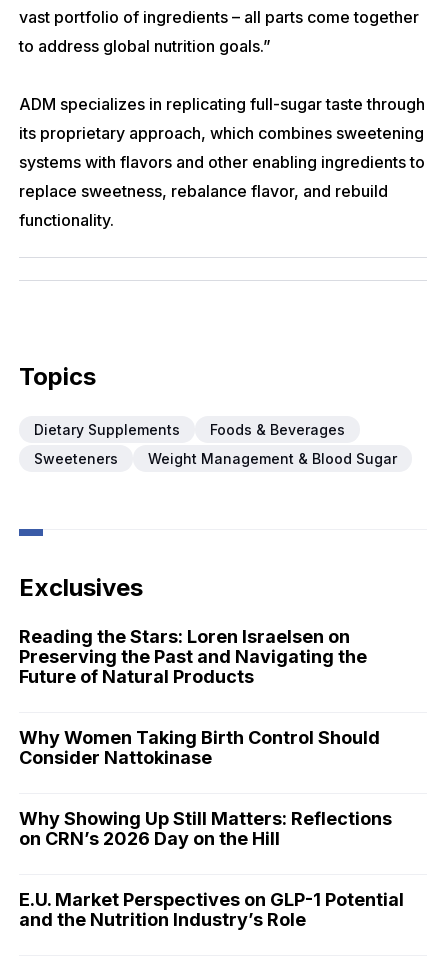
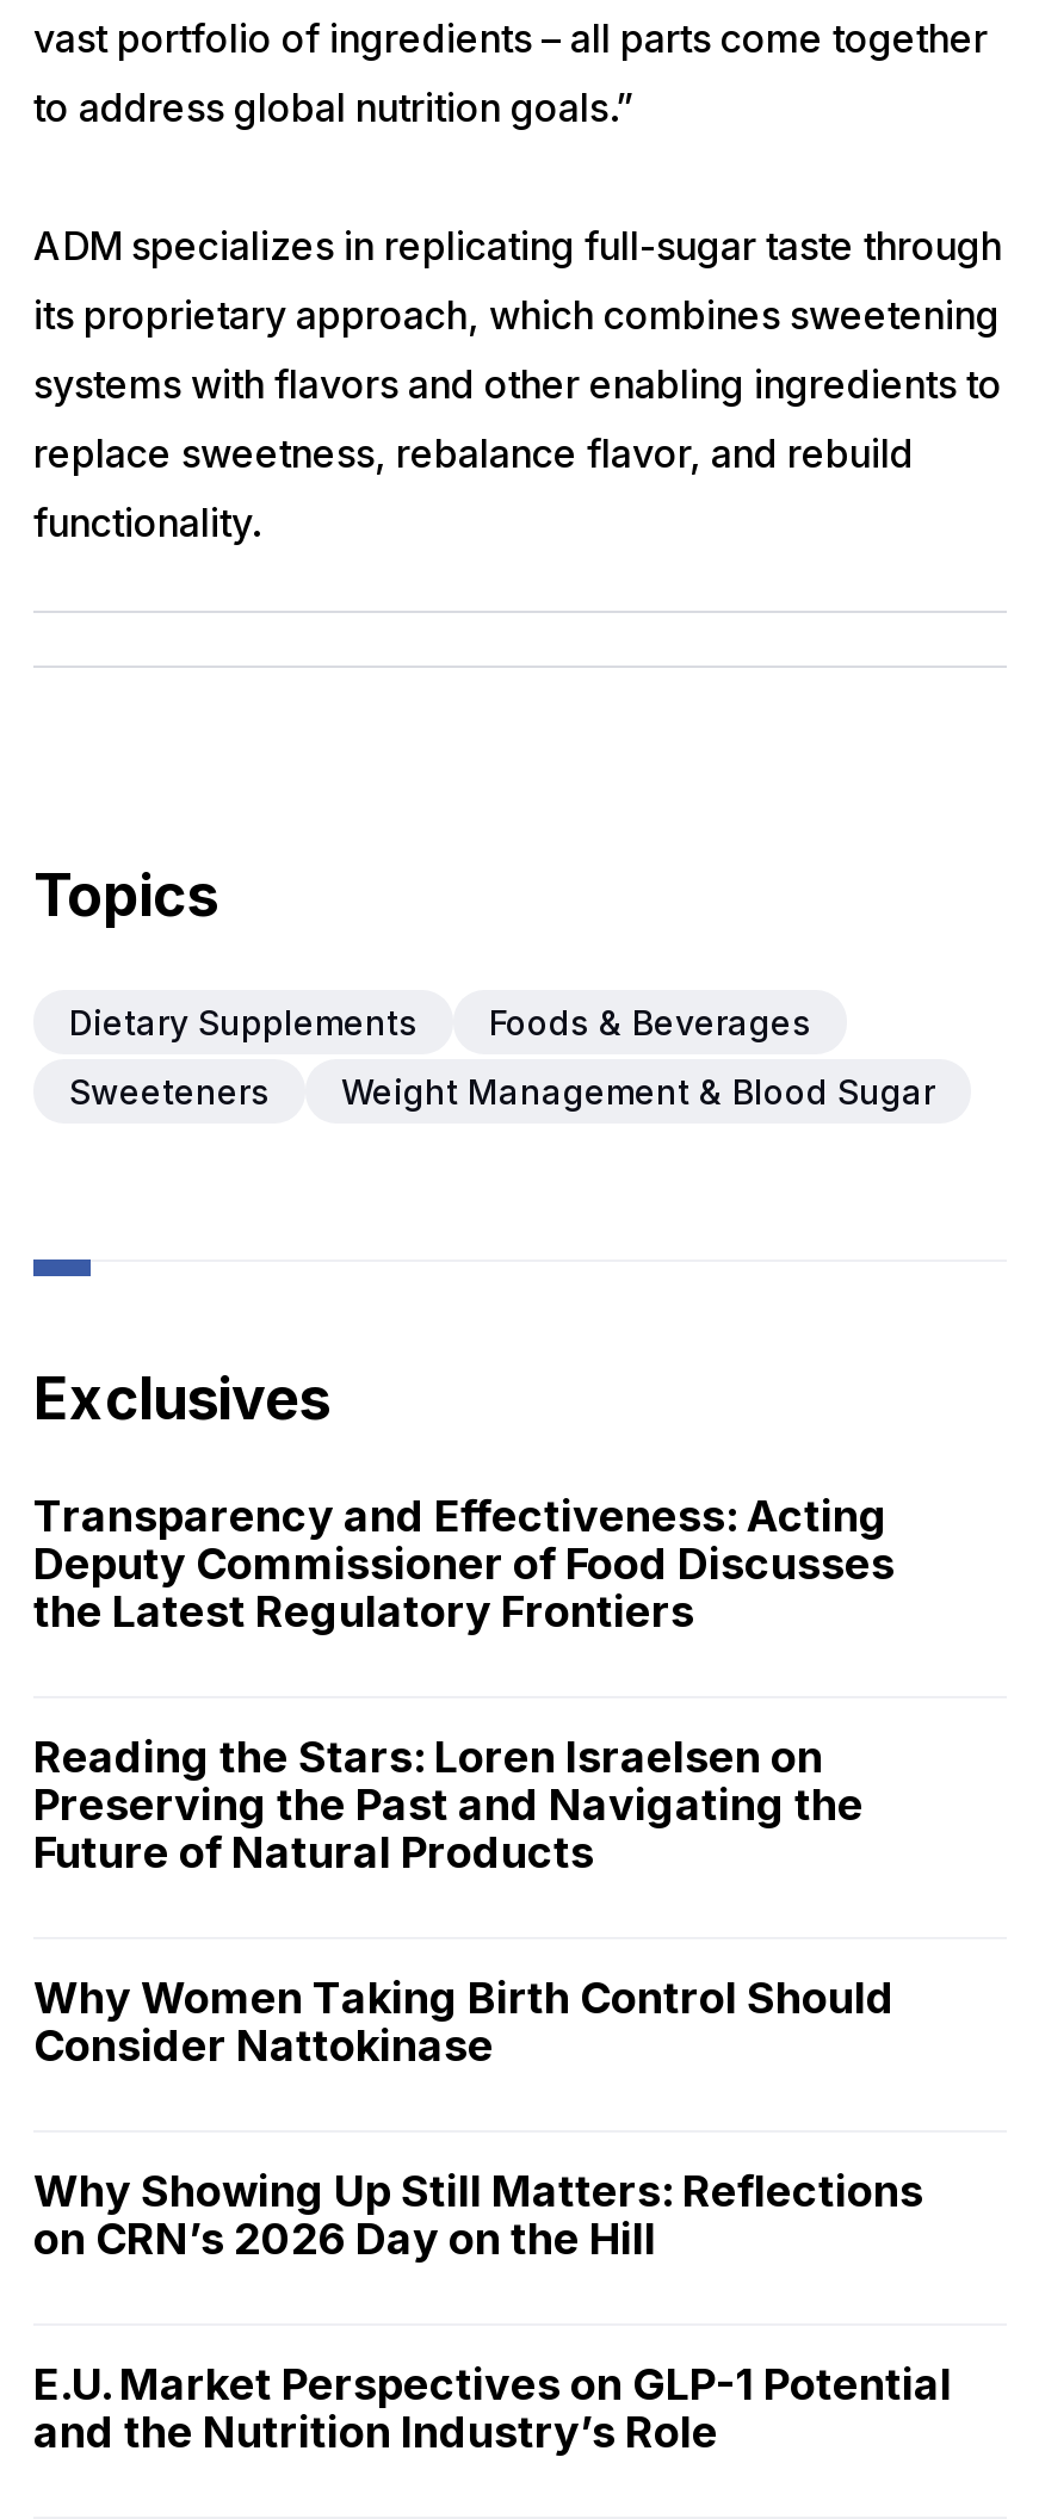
+ Transparency and Effectiveness: Acting
+ Deputy Commissioner of Food Discusses
+ the Latest Regulatory Frontiers
